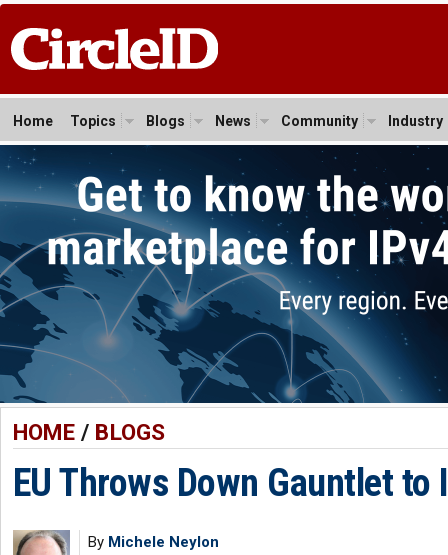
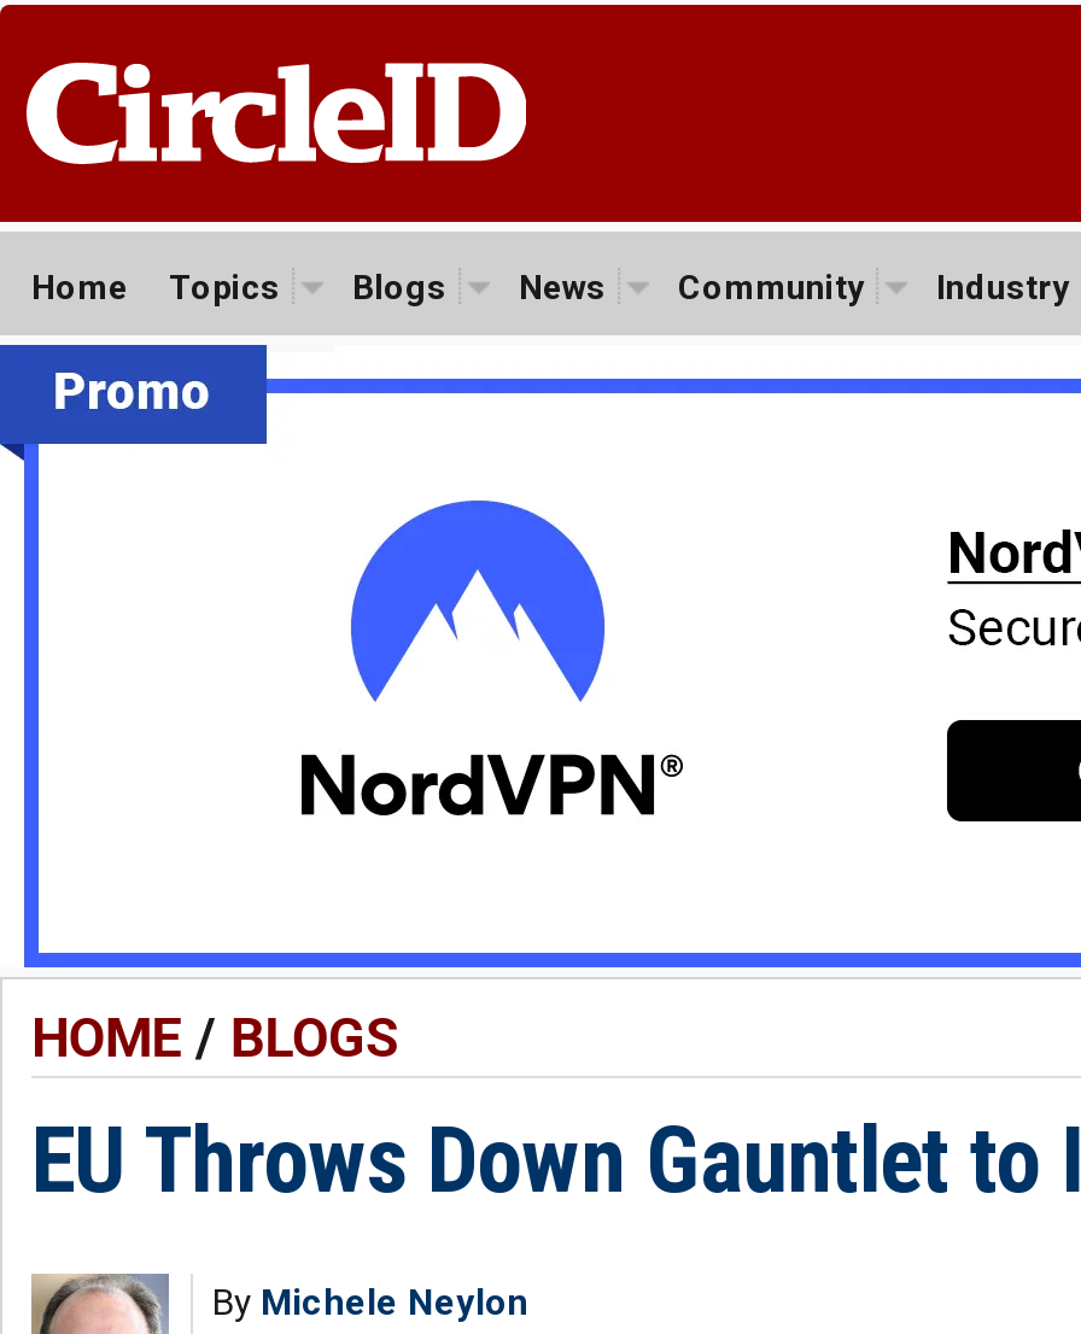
- [image]
+ [image]
